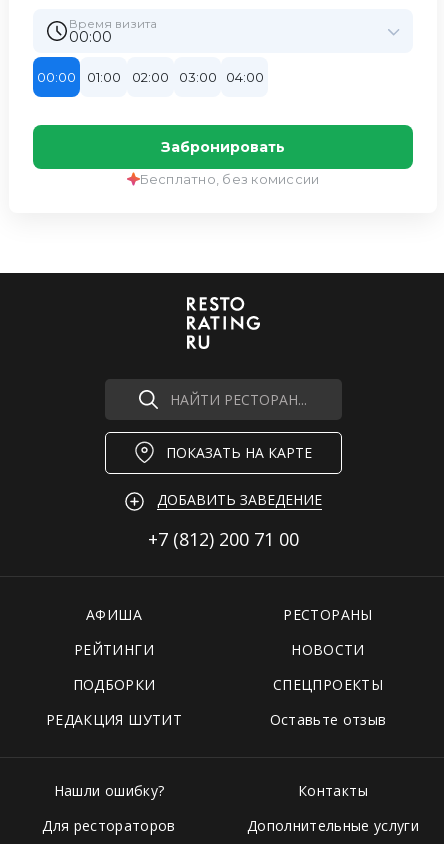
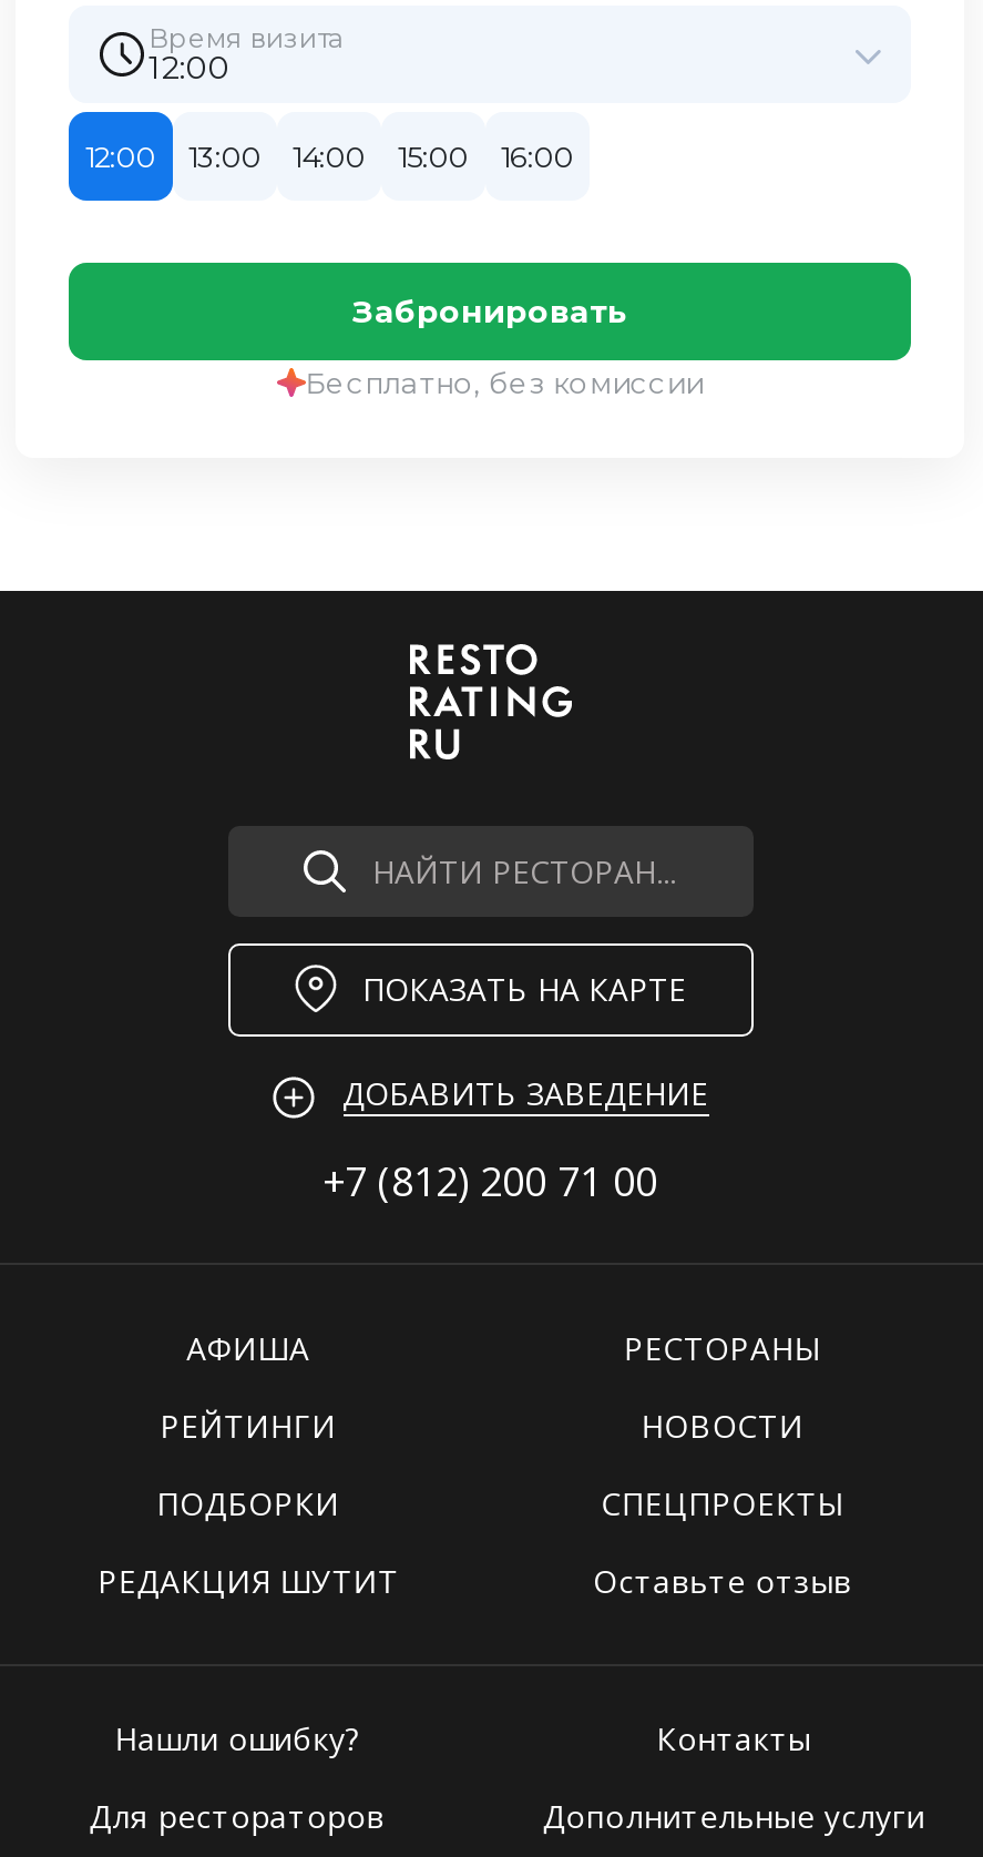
- 00:00
+ 12:00

- 00:00
- 01:00
- 02:00 03:00 04:00
+ 12:00
+ 13:00
+ 14:00
+ 15:00
+ 16:00
